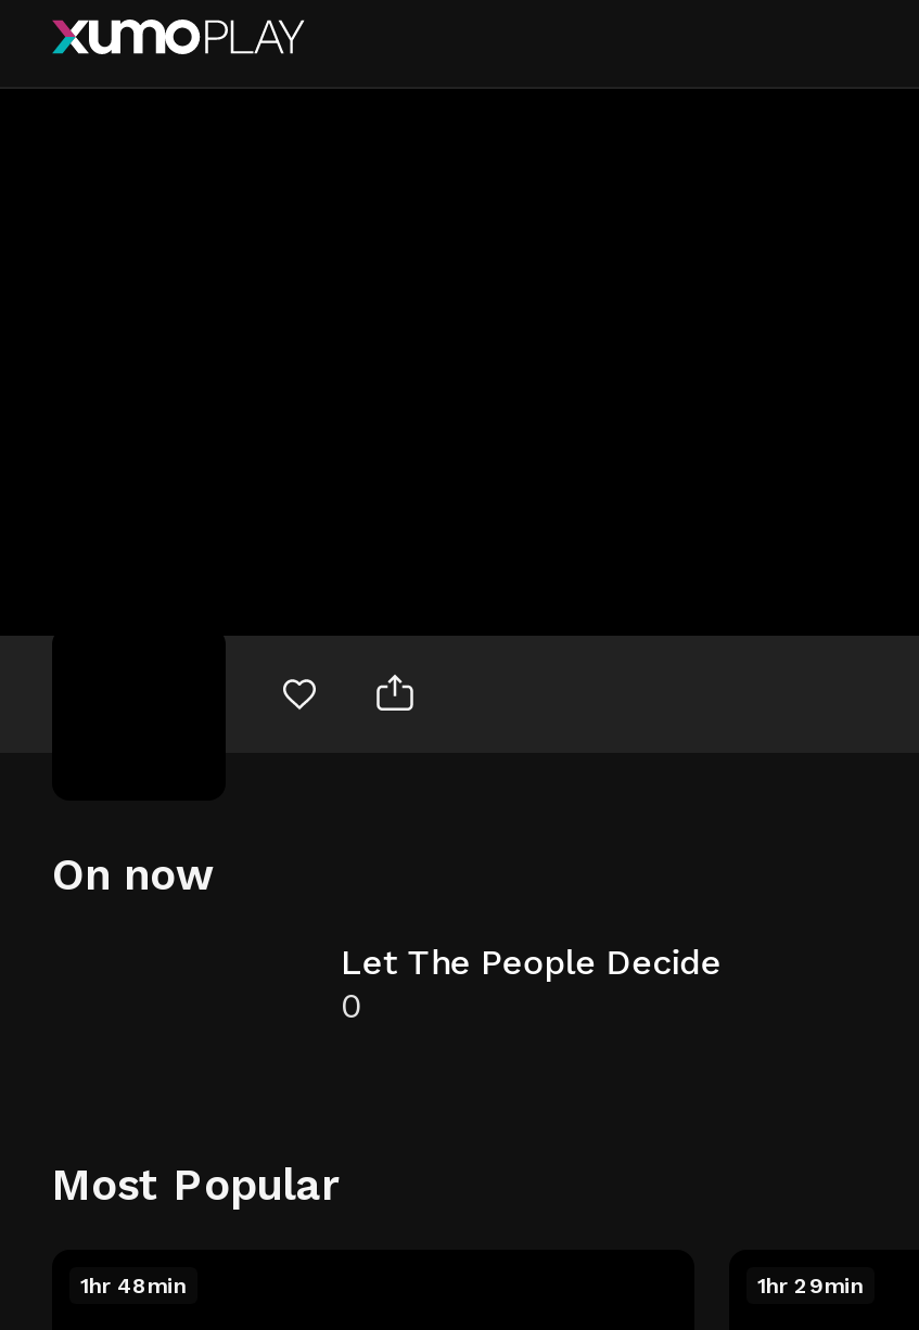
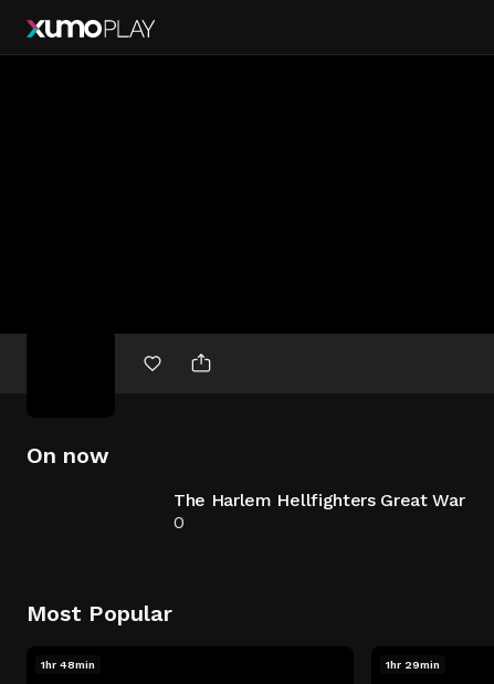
- Let The People Decide
+ The Harlem Hellfighters Great War
